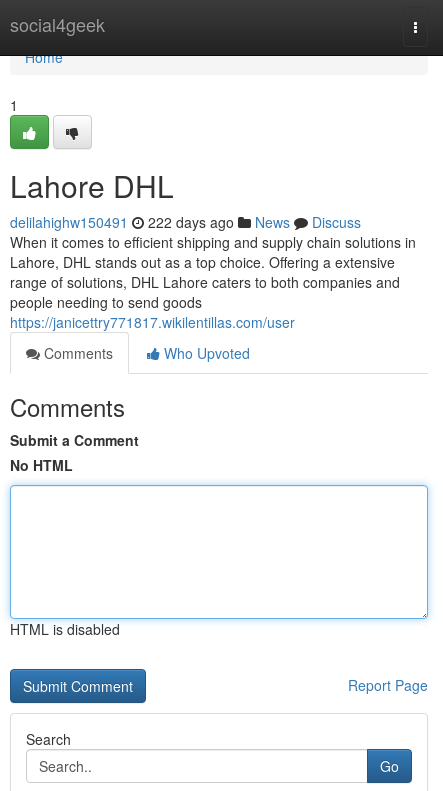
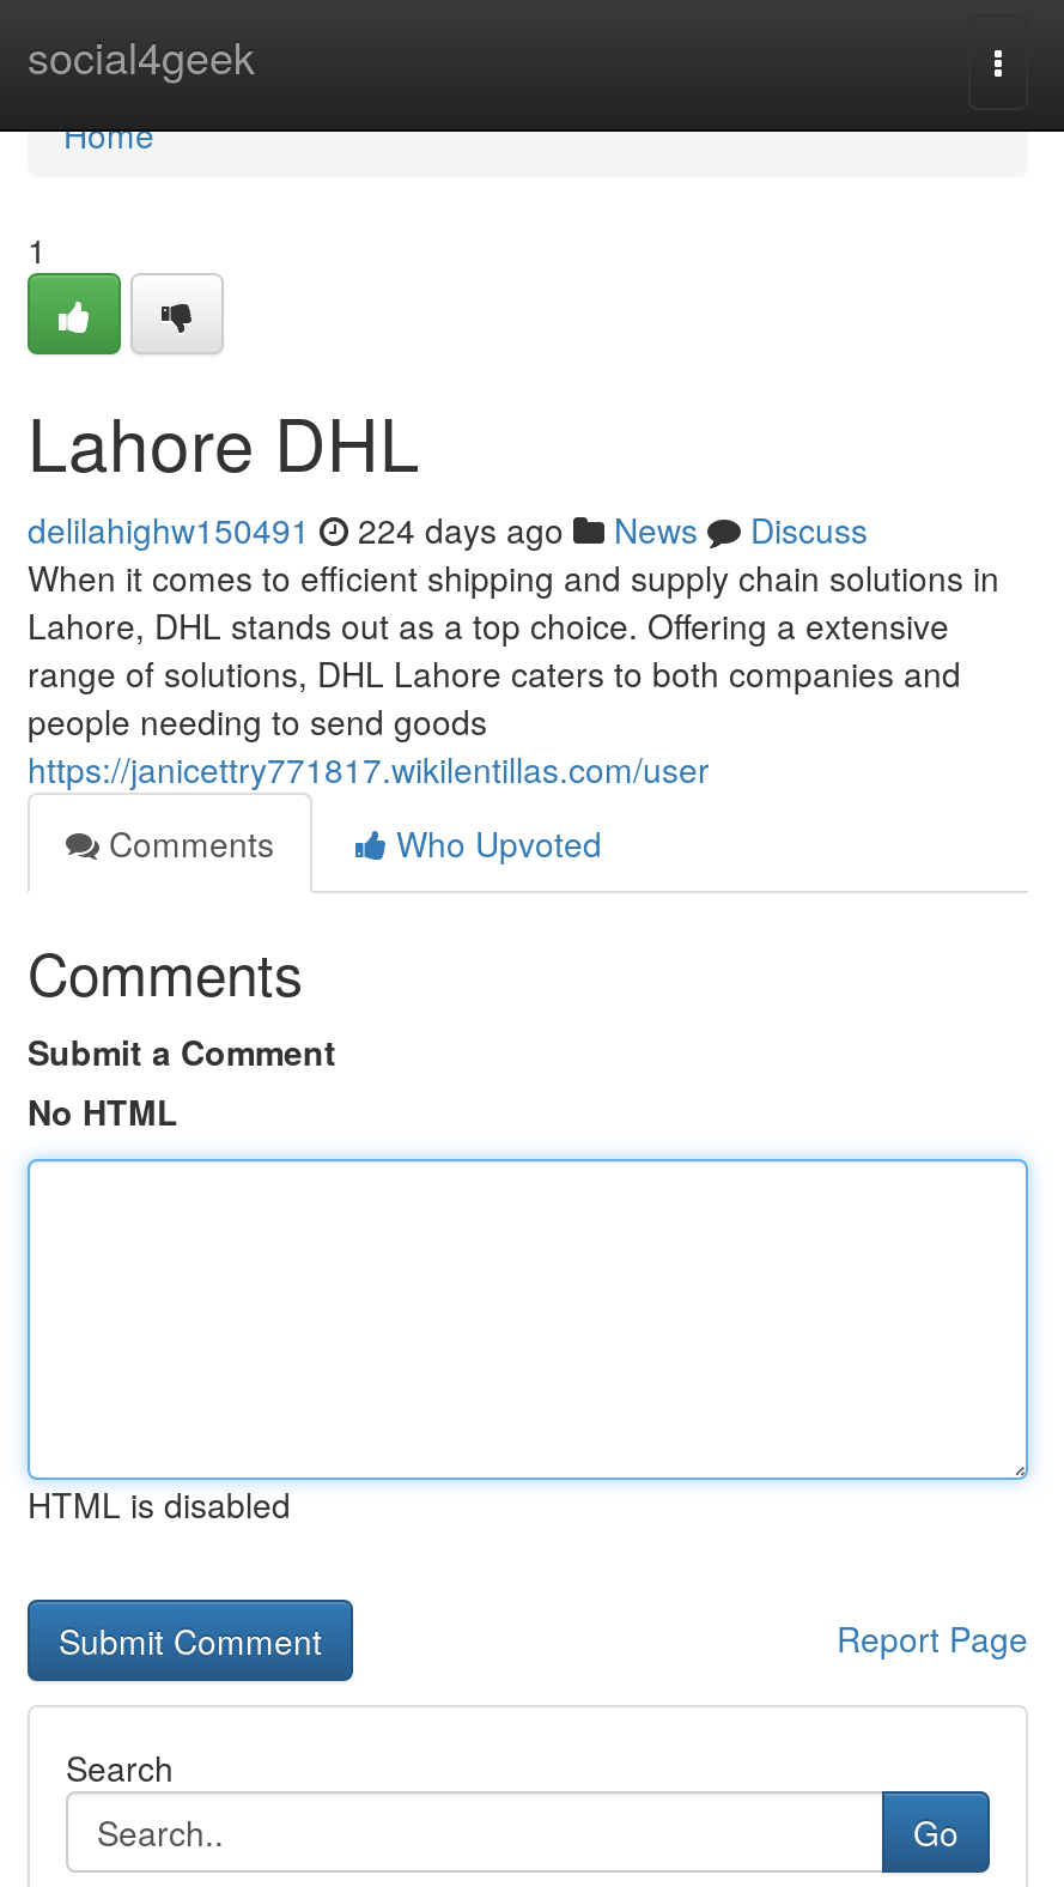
- delilahighw150491 222 days ago News Discuss
+ delilahighw150491 224 days ago News Discuss
